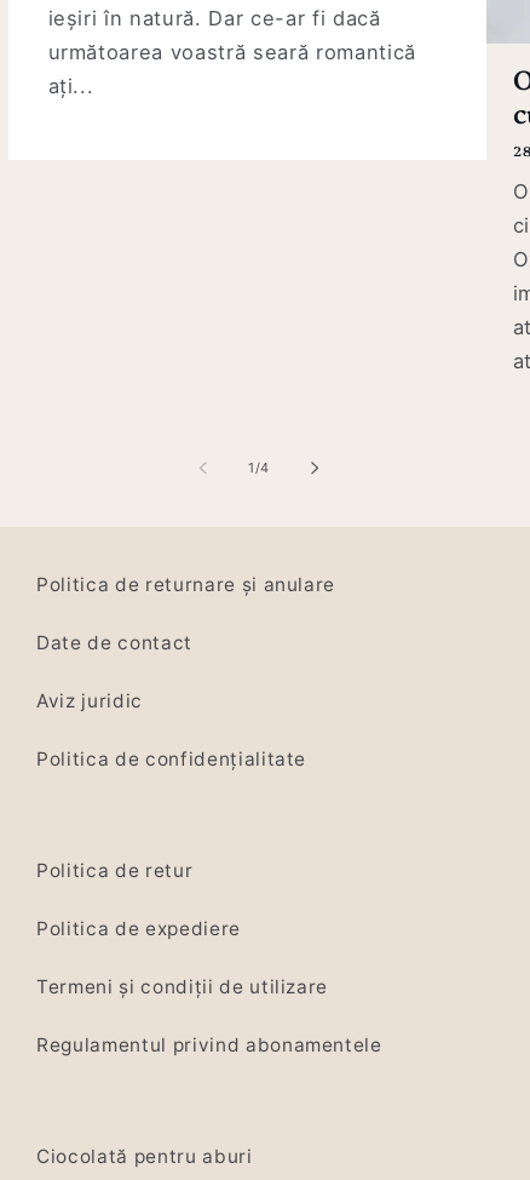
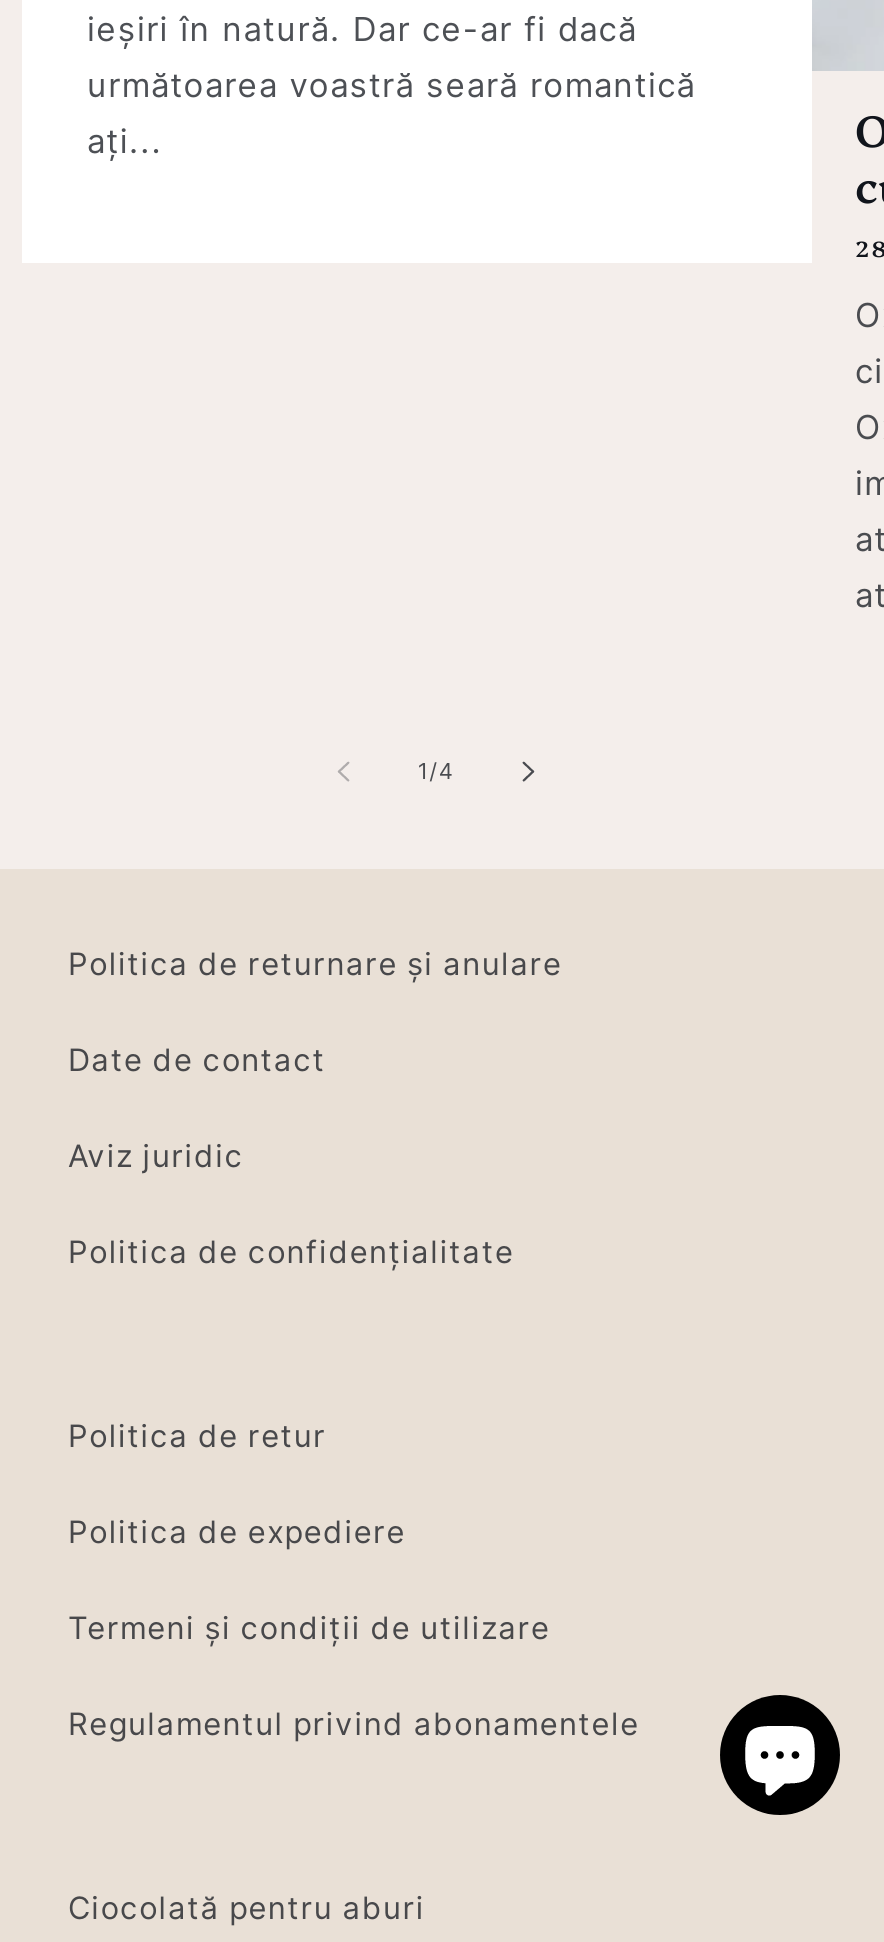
+ [image]
